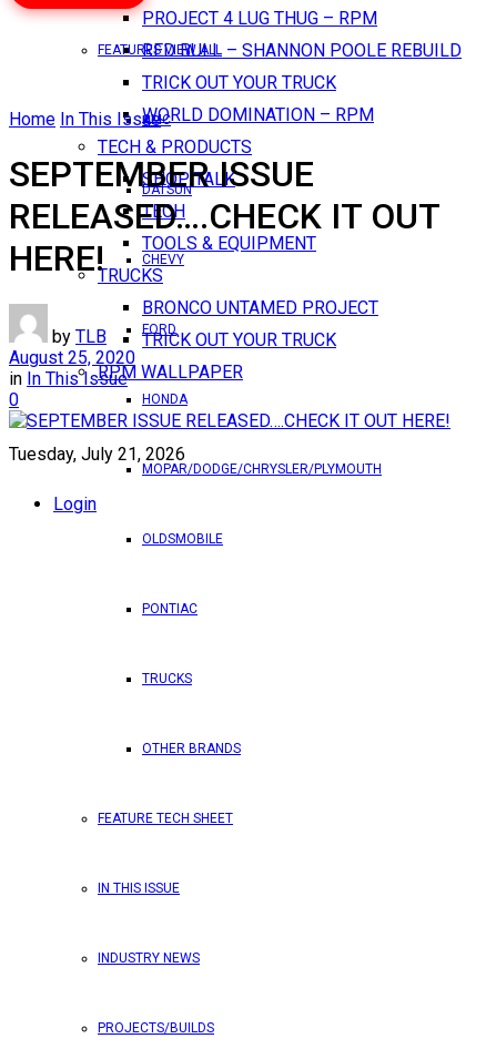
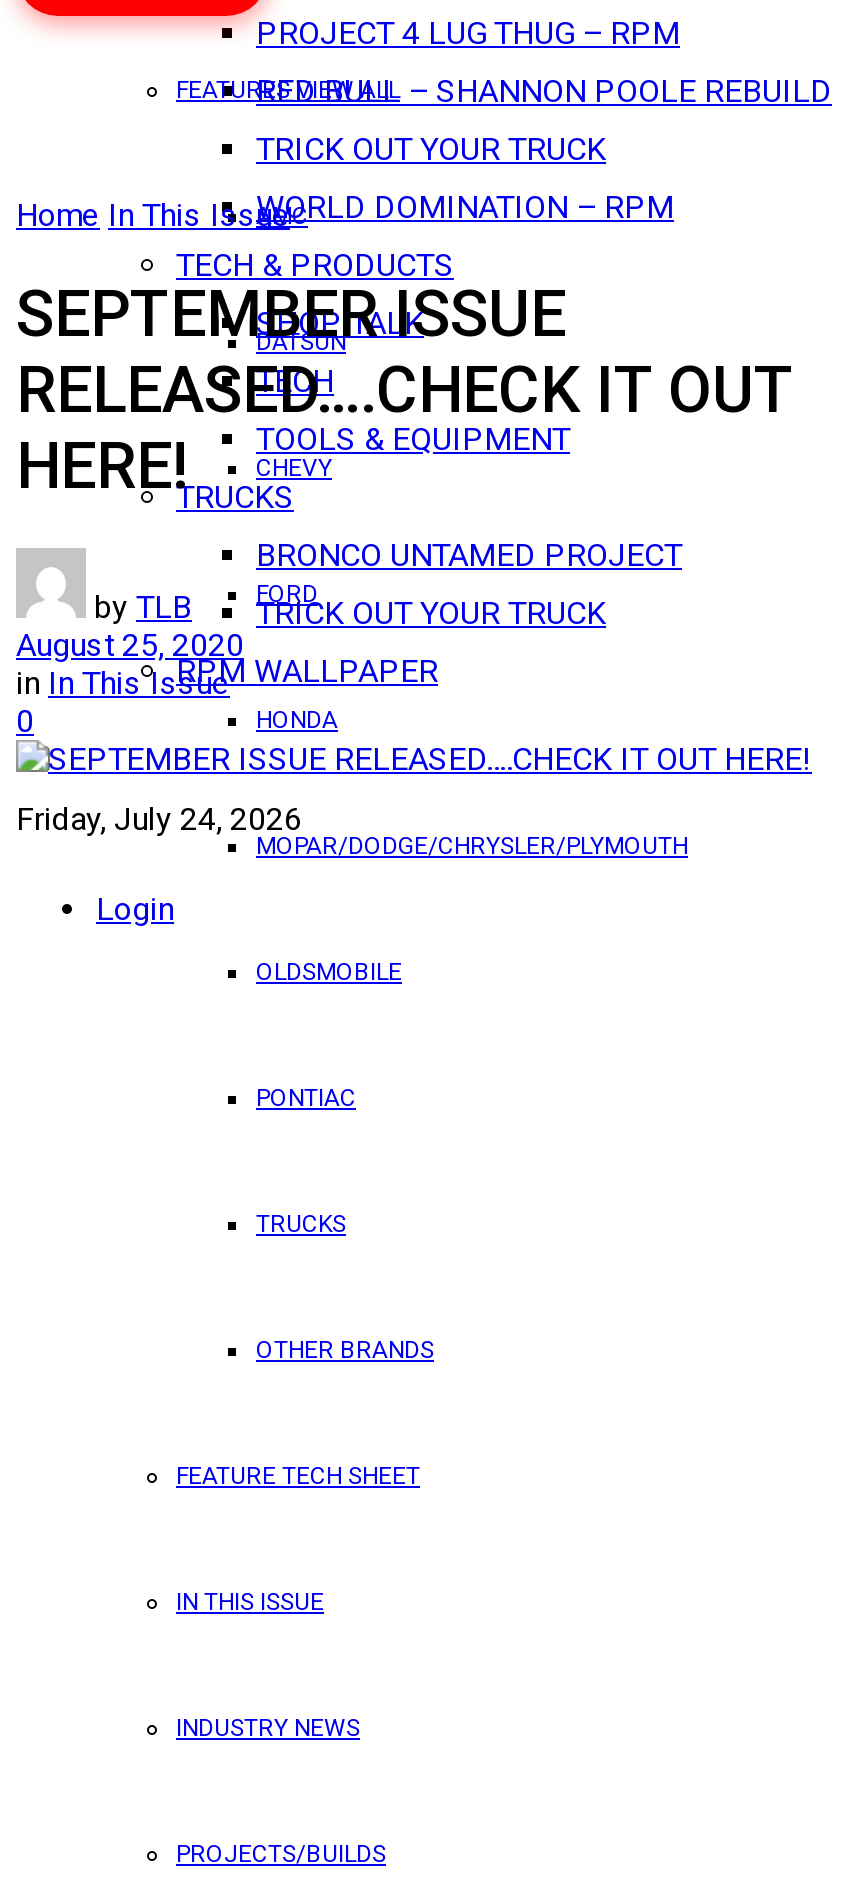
- Tuesday, July 21, 2026
+ Friday, July 24, 2026
